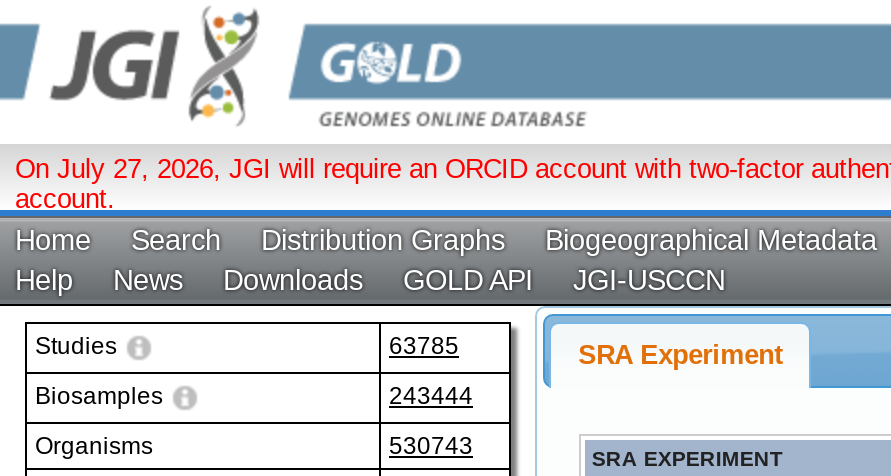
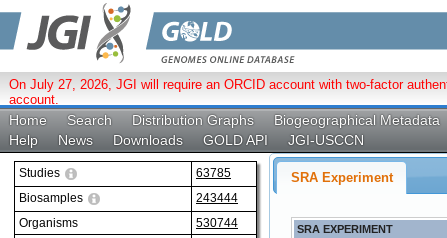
- 530743
+ 530744
